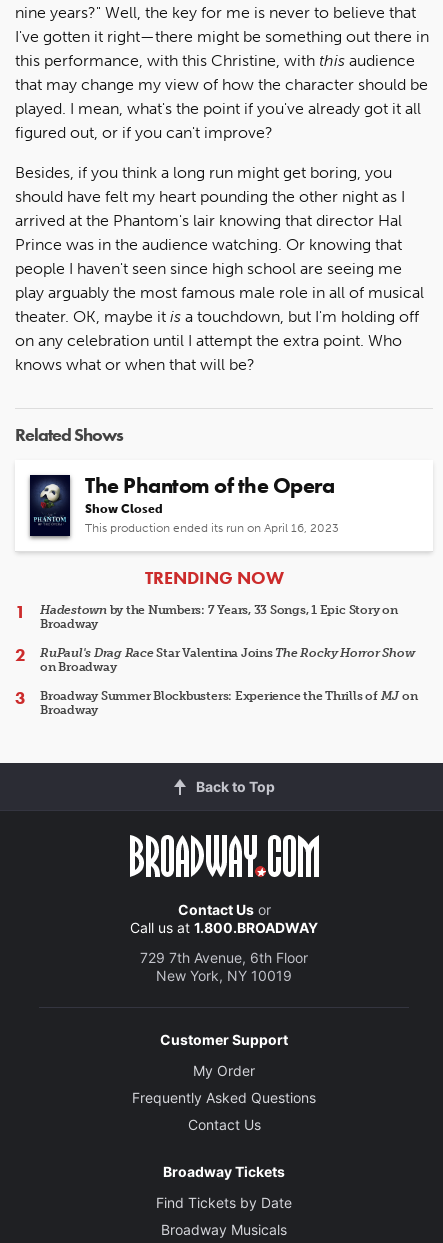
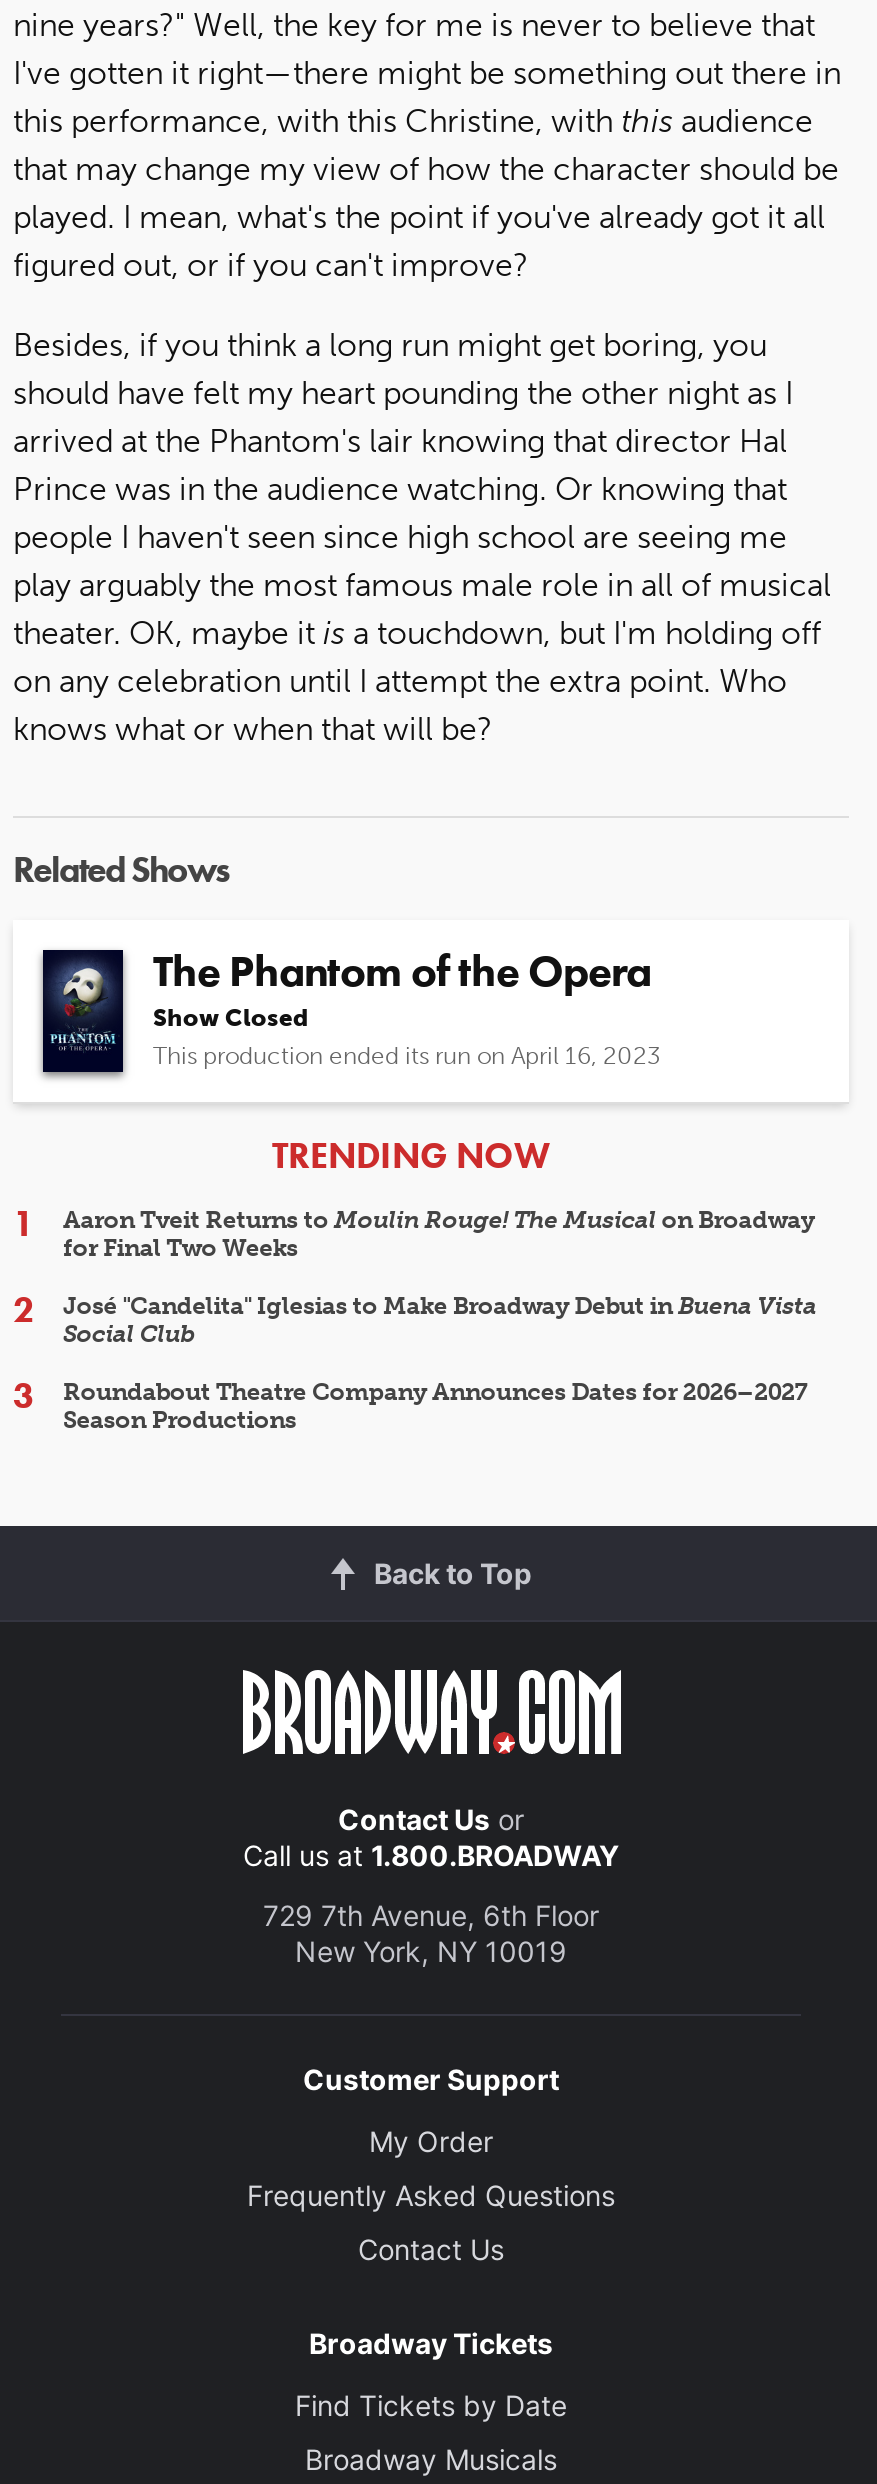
- Hadestown by the Numbers: 7 Years, 33 Songs, 1 Epic Story on
- Broadway
+ Aaron Tveit Returns to Moulin Rouge! The Musical on Broadway
+ for Final Two Weeks

- RuPaul's Drag Race Star Valentina Joins The Rocky Horror Show
- on Broadway
+ José "Candelita" Iglesias to Make Broadway Debut in Buena Vista
+ Social Club

- Broadway Summer Blockbusters: Experience the Thrills of MJ on
- Broadway
+ Roundabout Theatre Company Announces Dates for 2026–2027
+ Season Productions
